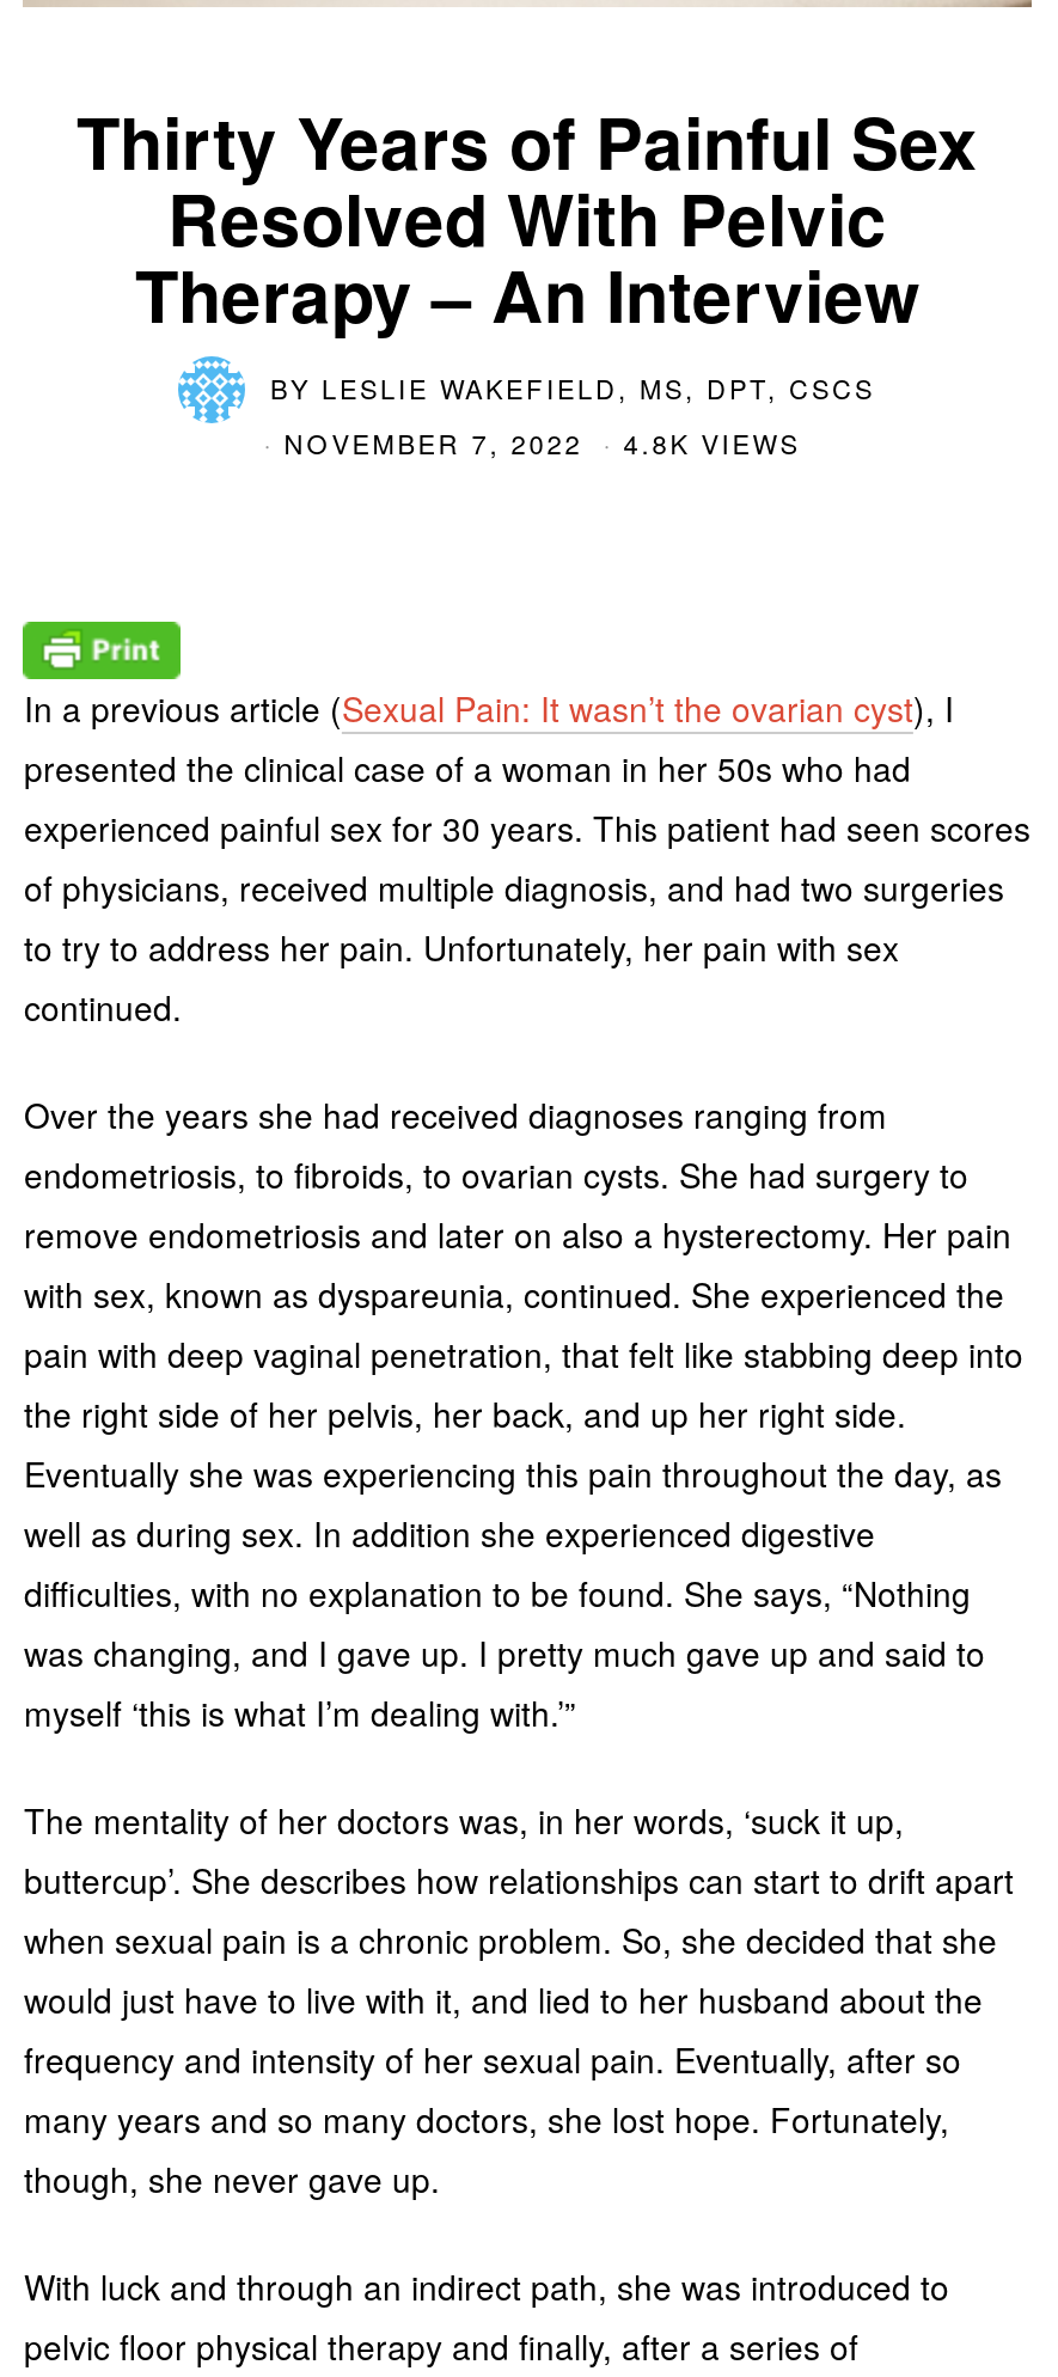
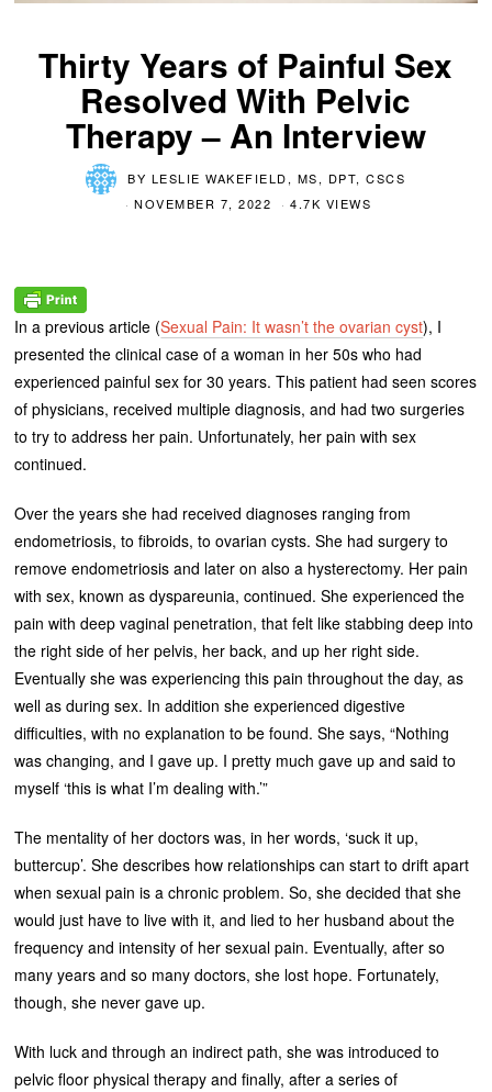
- NOVEMBER 7, 2022 4.8K VIEWS
+ NOVEMBER 7, 2022 4.7K VIEWS
